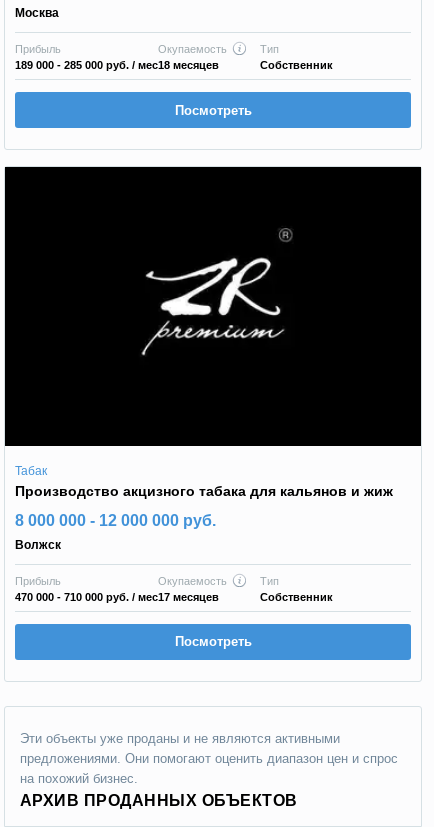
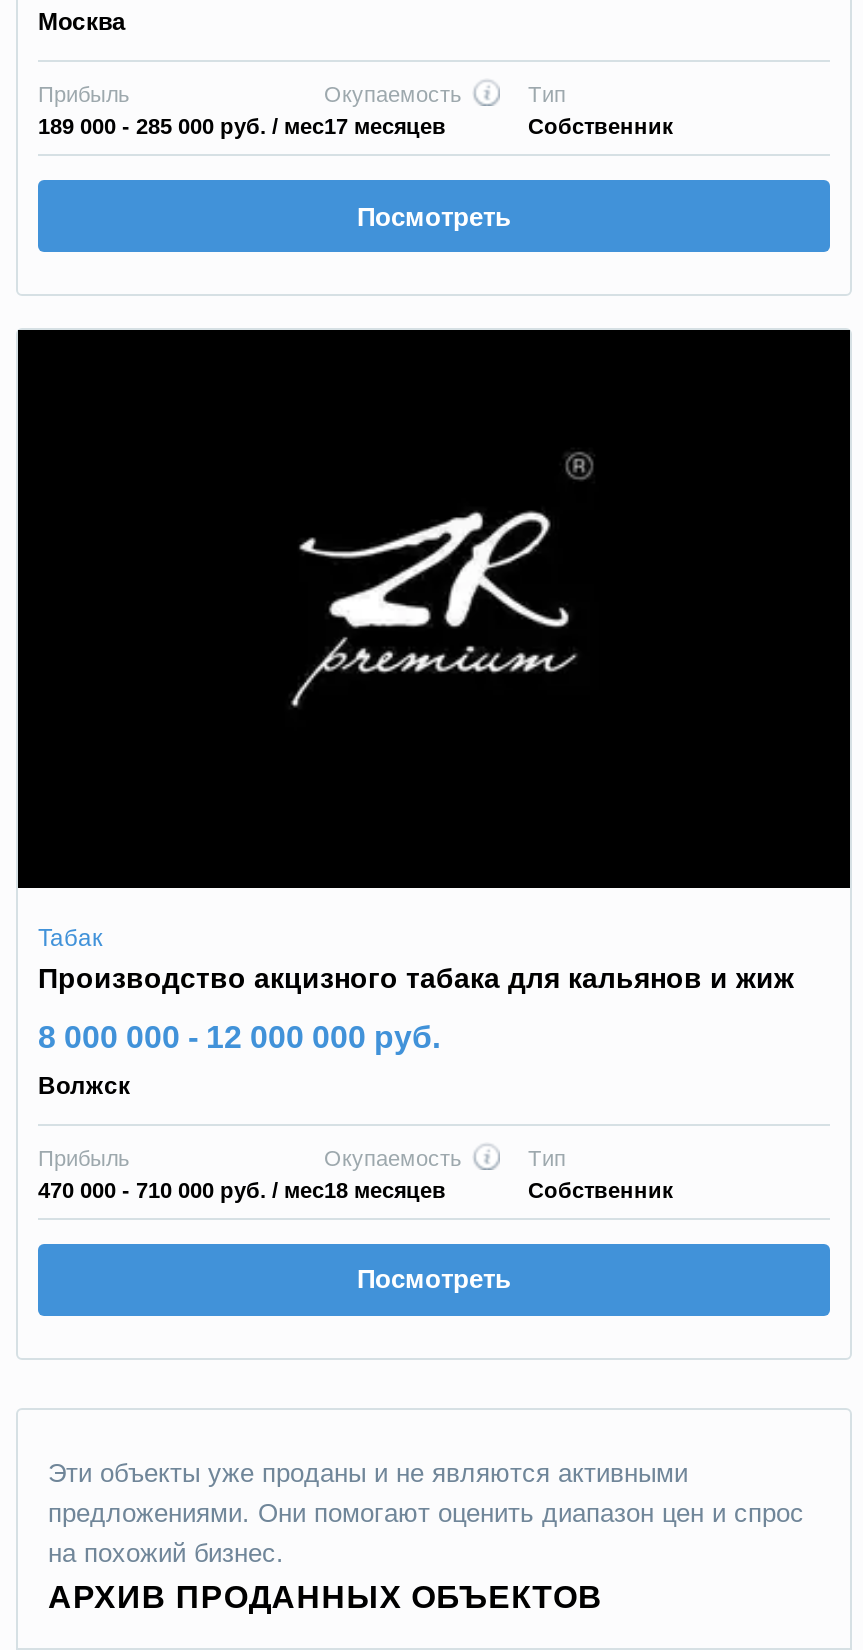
- 189 000 - 285 000 руб. / мес 18 месяцев
+ 189 000 - 285 000 руб. / мес 17 месяцев

- 470 000 - 710 000 руб. / мес 17 месяцев
+ 470 000 - 710 000 руб. / мес 18 месяцев
